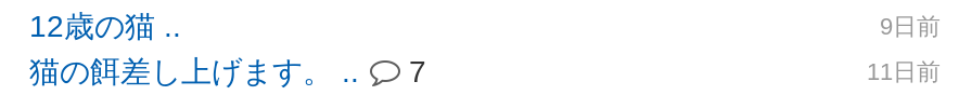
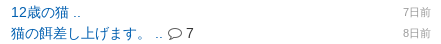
- 9日前
+ 7日前

- 11日前
+ 8日前
